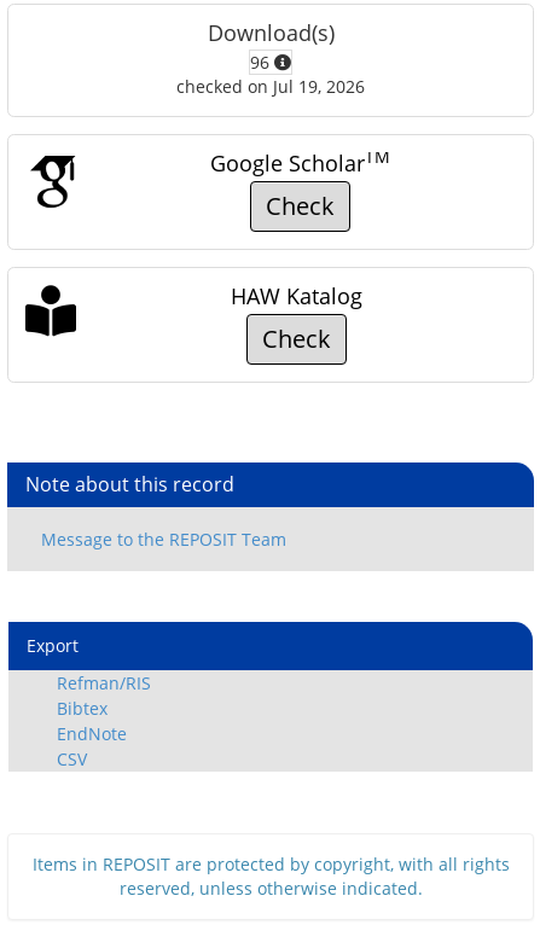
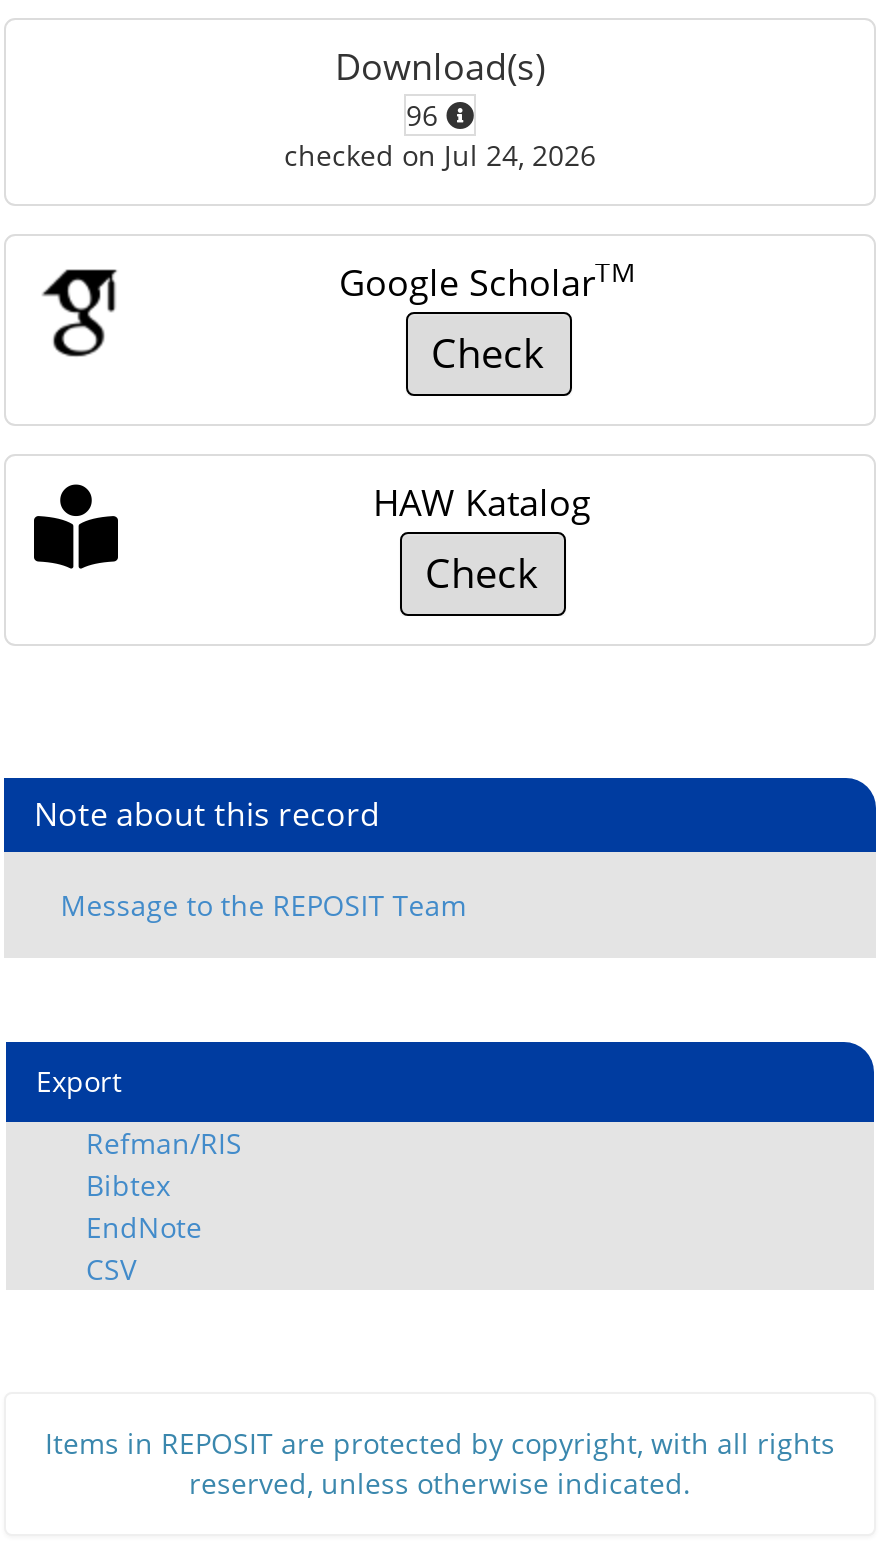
- checked on Jul 19, 2026
+ checked on Jul 24, 2026
